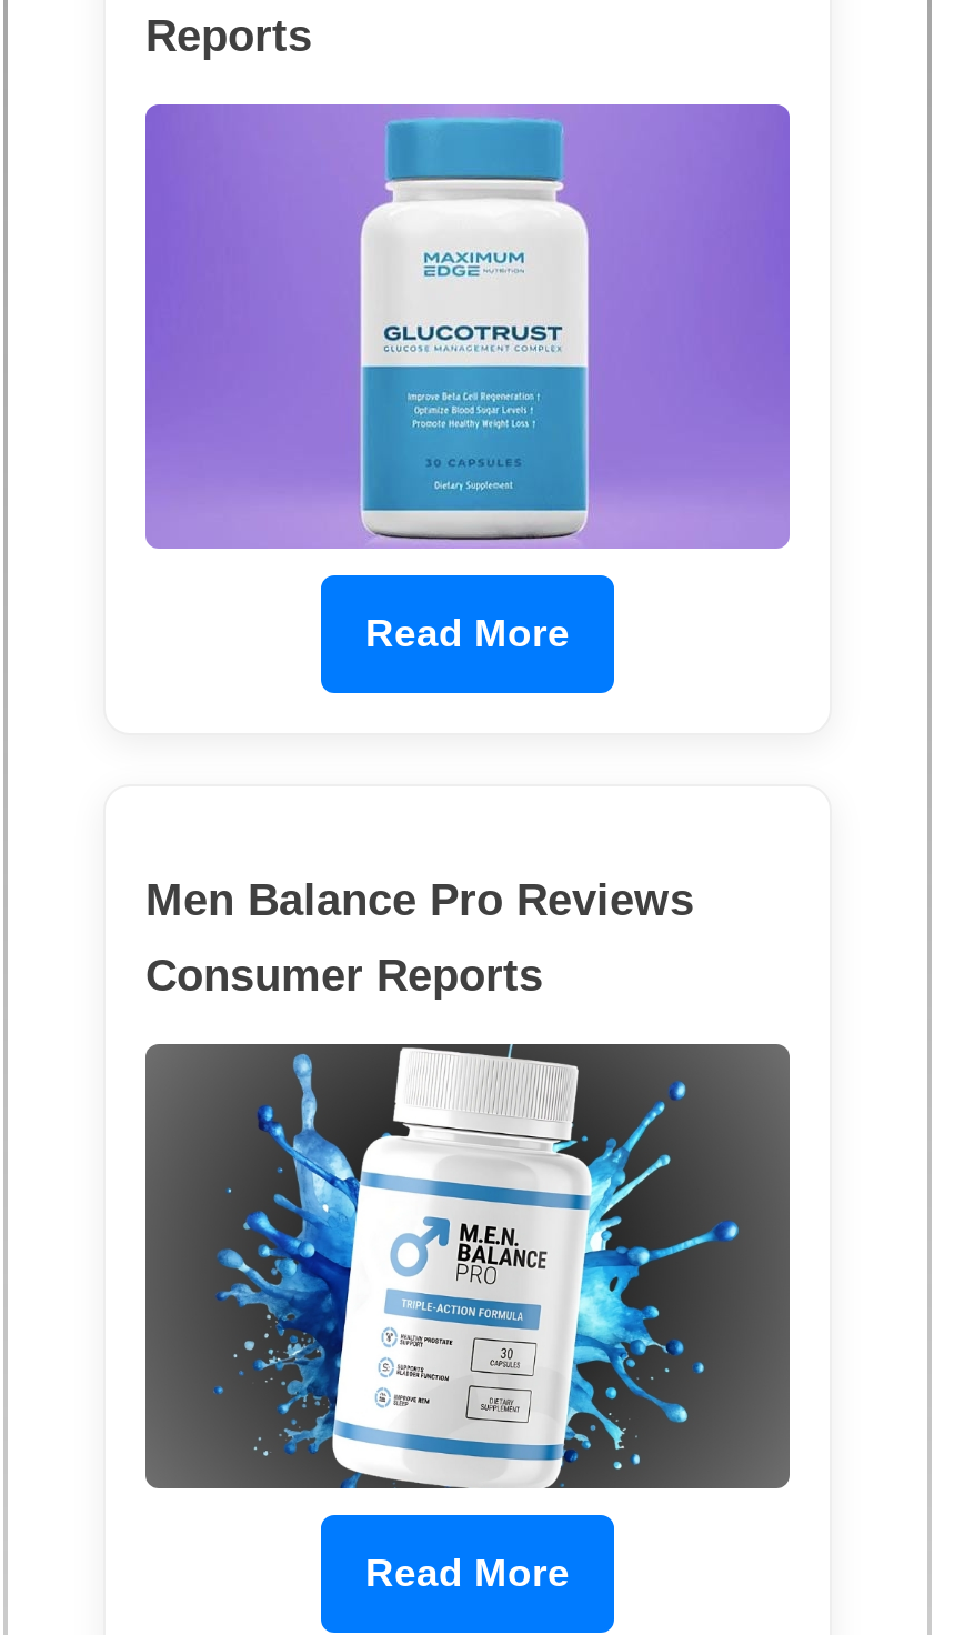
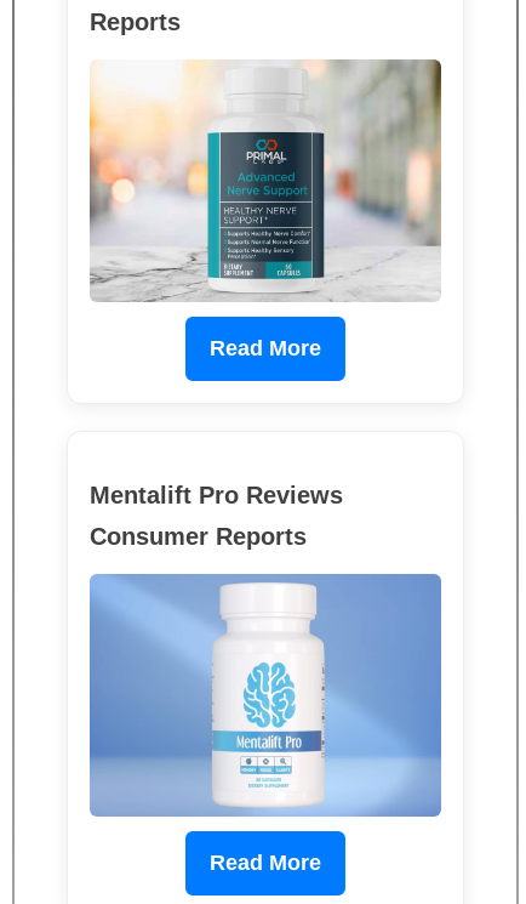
- [image]
+ [image]

- Men Balance Pro Reviews
+ Mentalift Pro Reviews

- [image]
+ [image]
